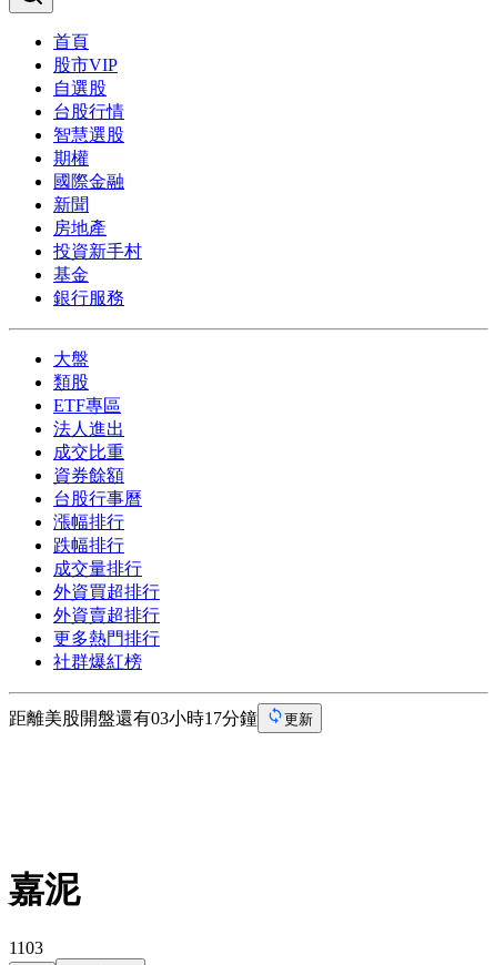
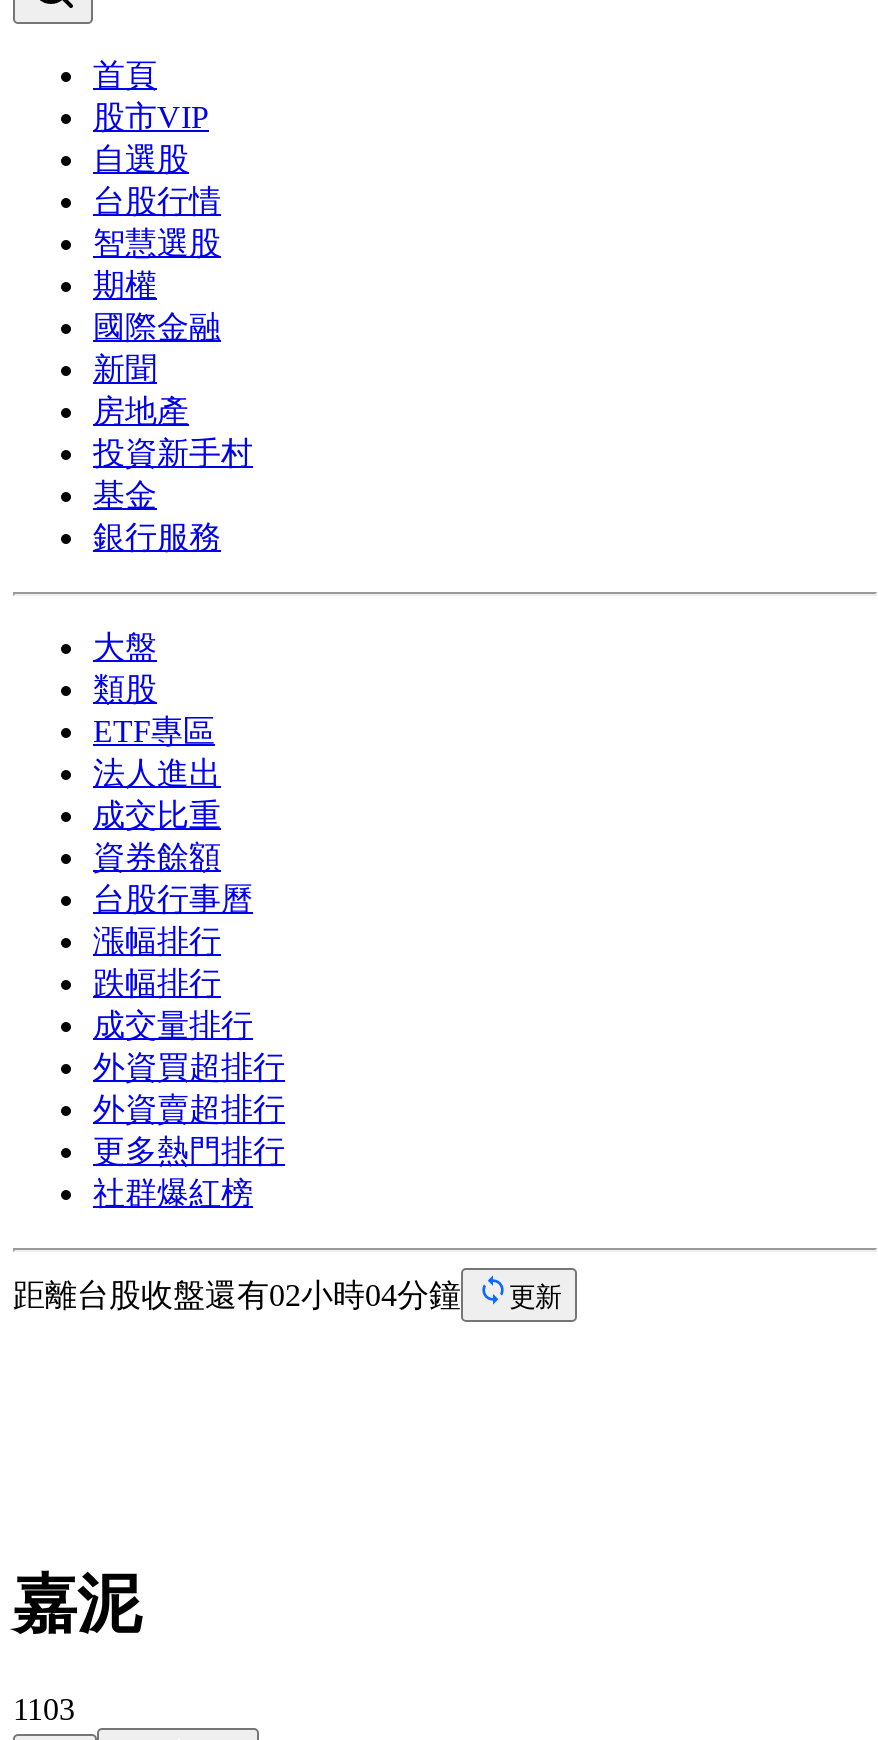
- 距離美股開盤還有03小時17分鐘
+ 距離台股收盤還有02小時04分鐘
